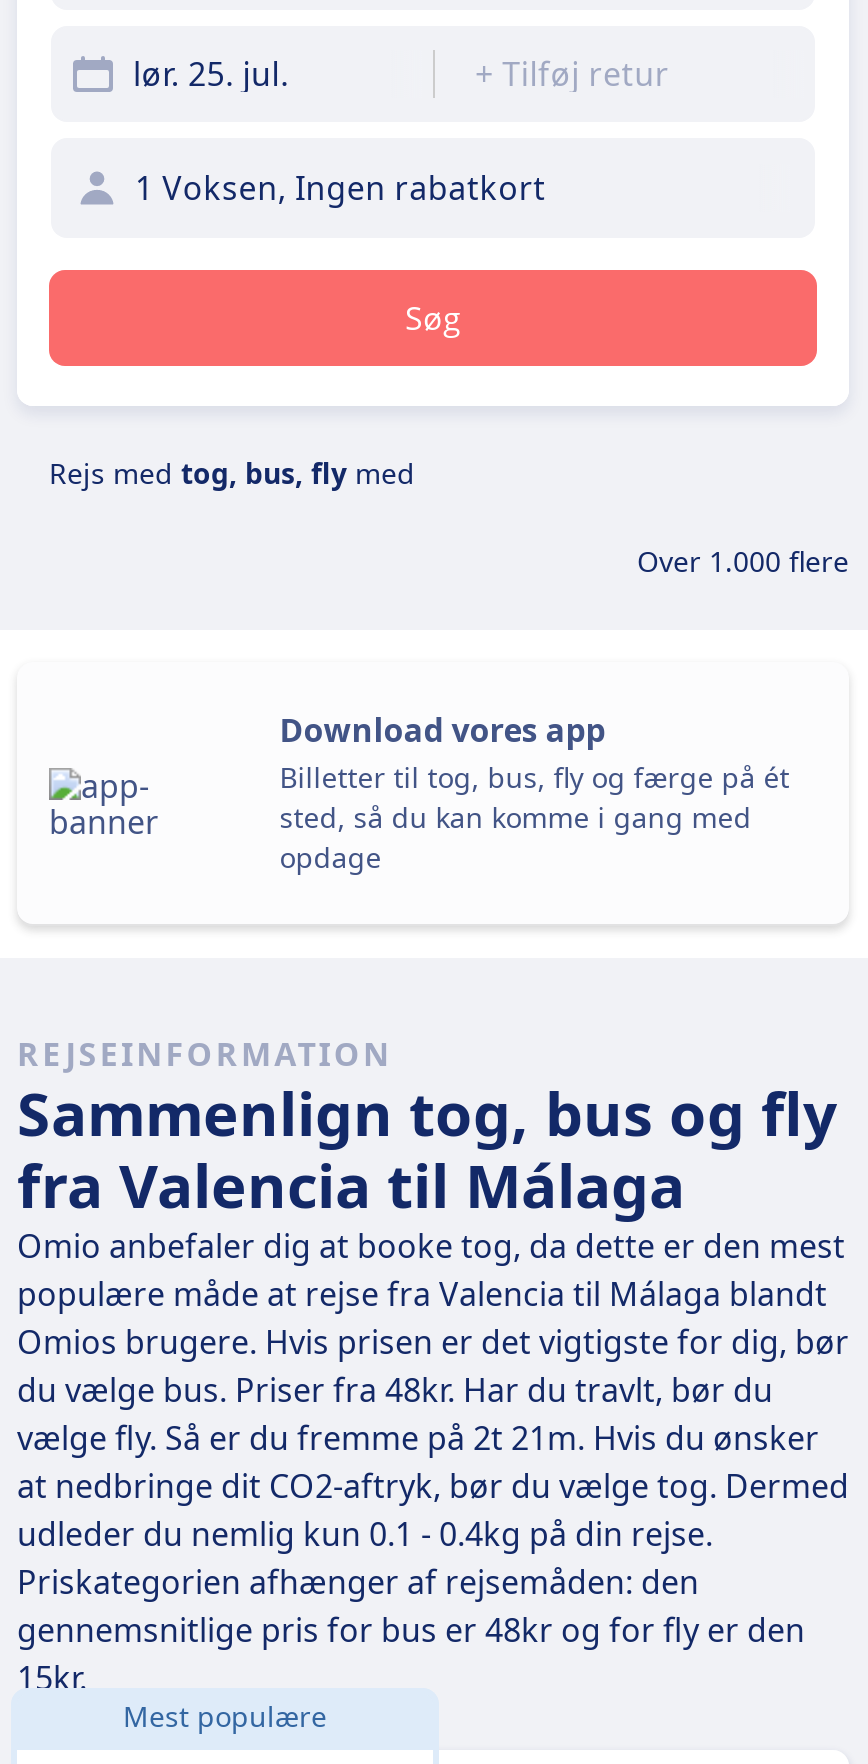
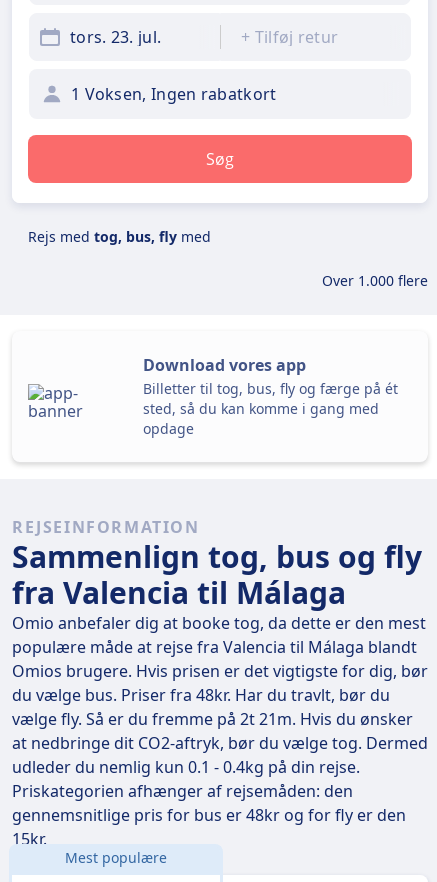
- lør. 25. jul.
+ tors. 23. jul.
